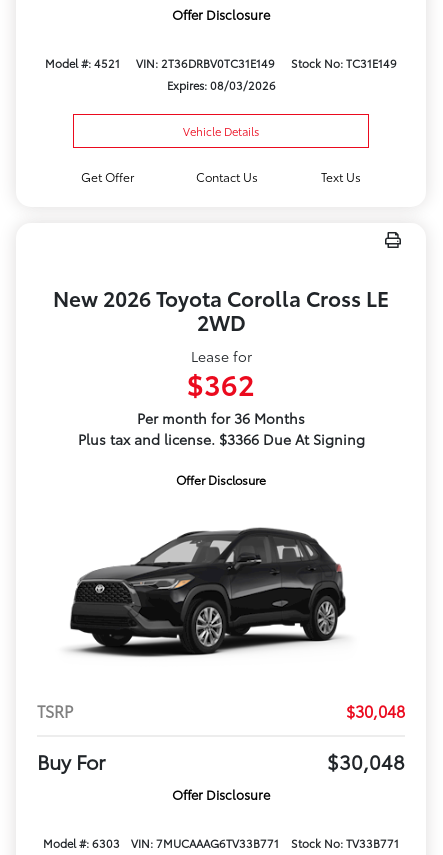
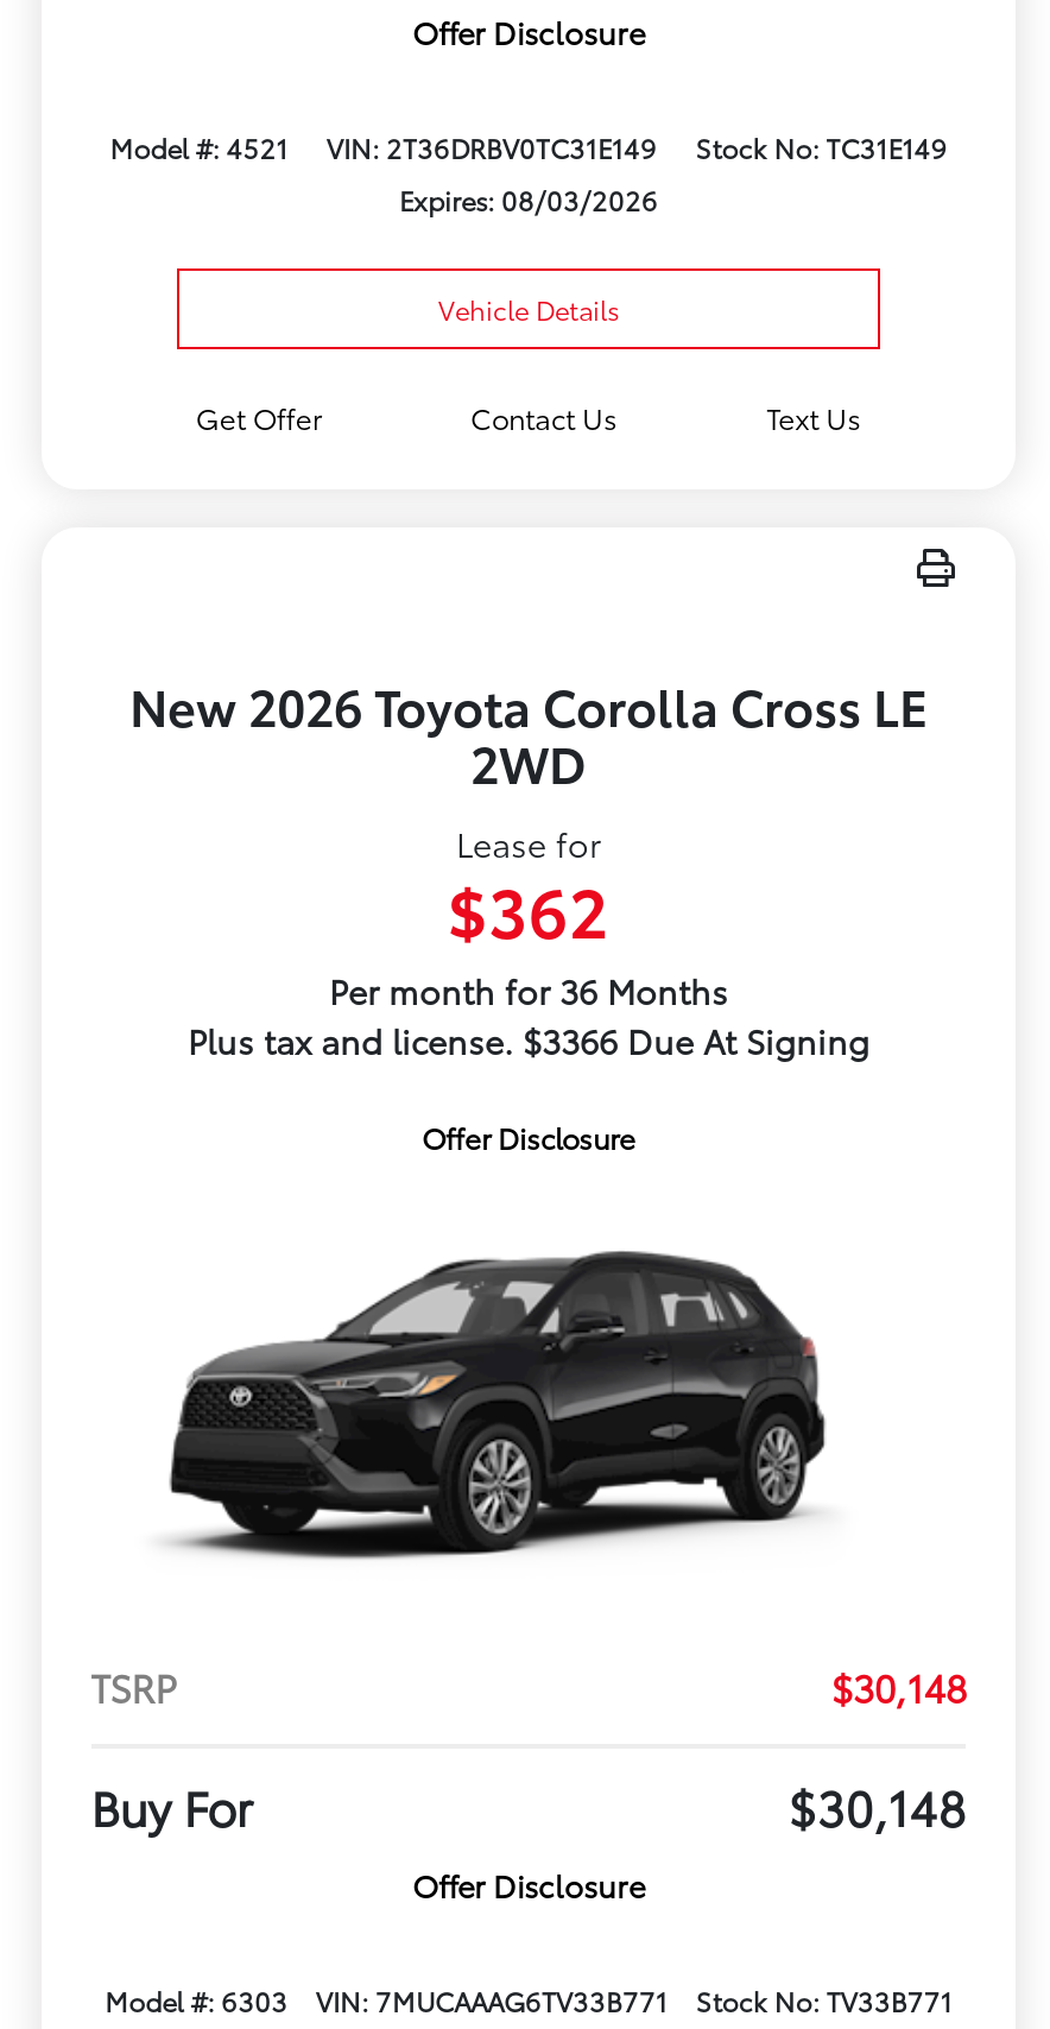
- $30,048
+ $30,148

- $30,048
+ $30,148
